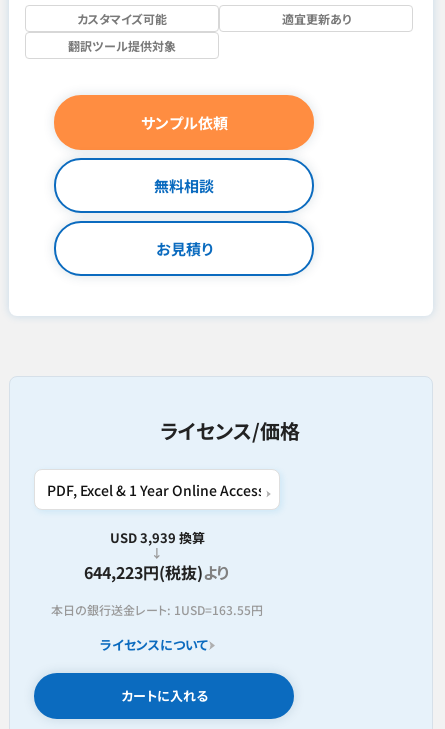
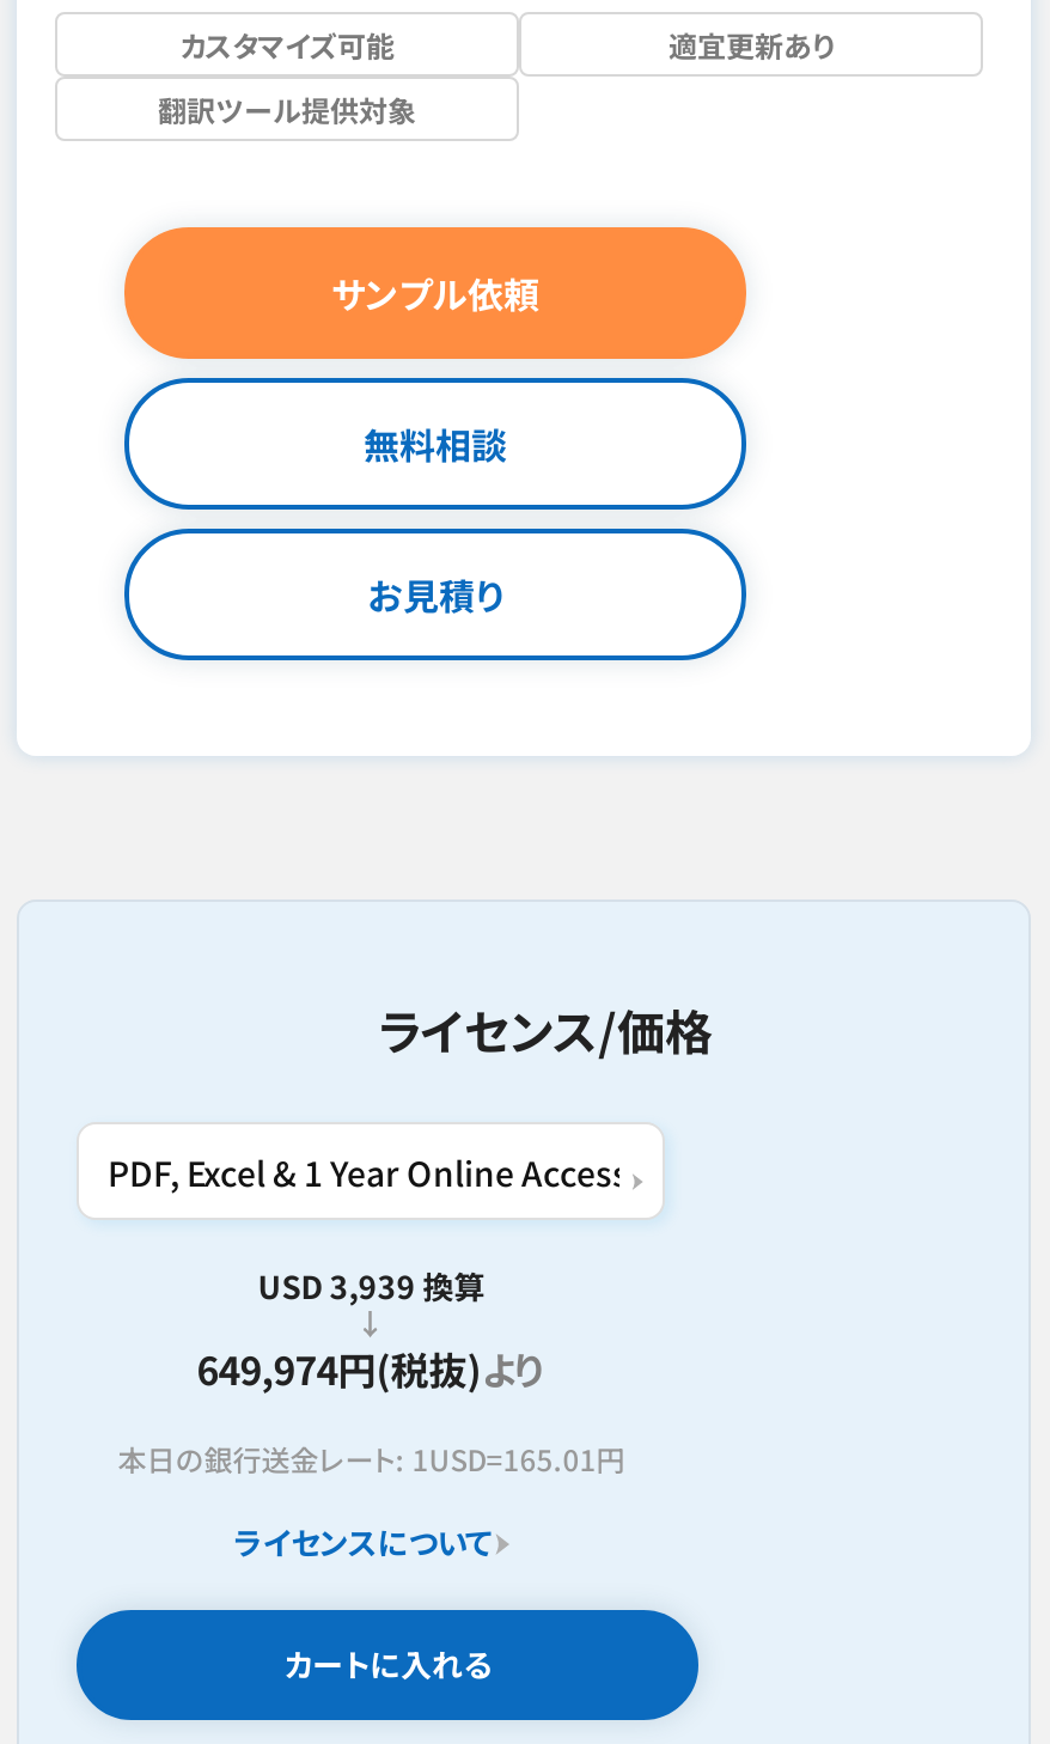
- 644,223円(税抜)より
+ 649,974円(税抜)より

- 本日の銀行送金レート: 1USD=163.55円
+ 本日の銀行送金レート: 1USD=165.01円
